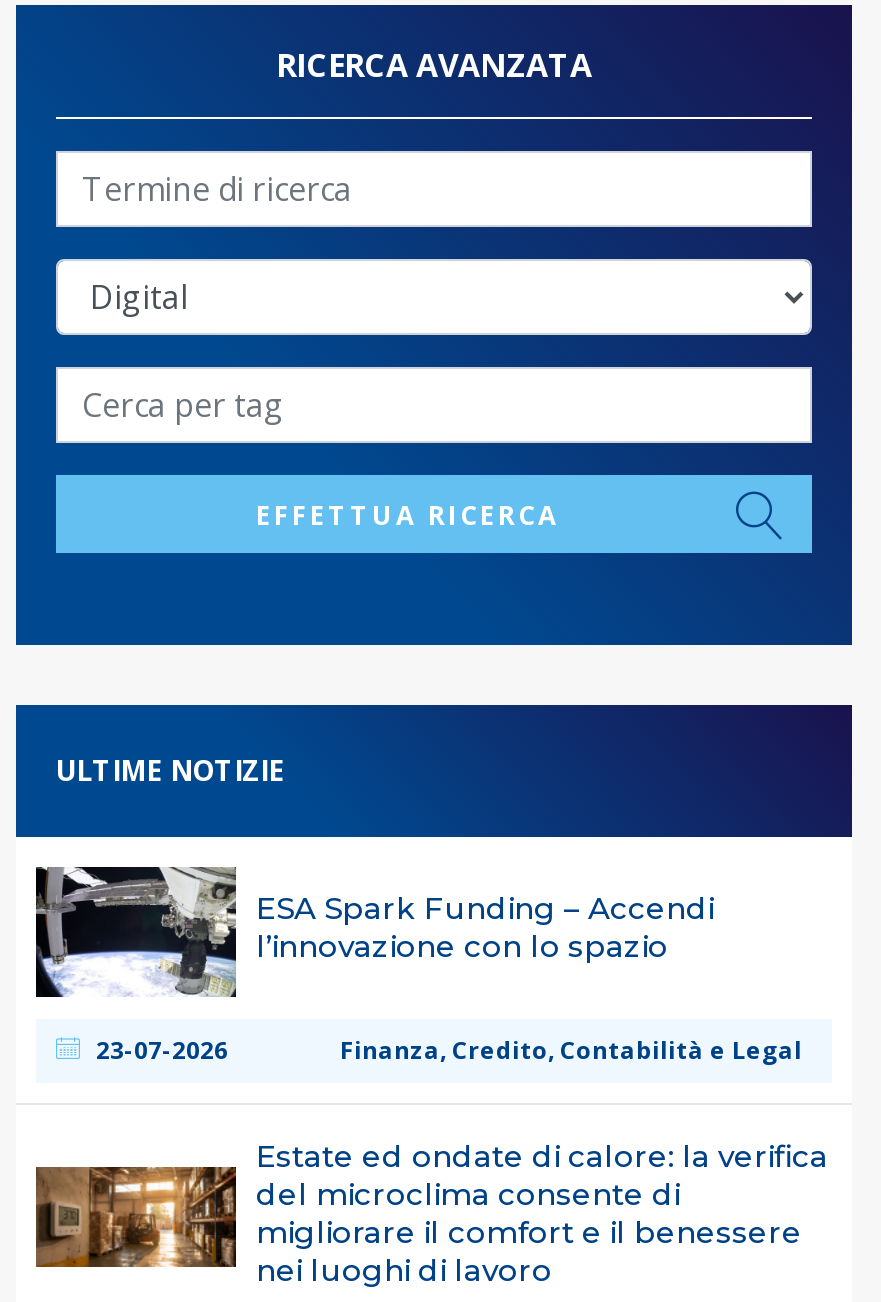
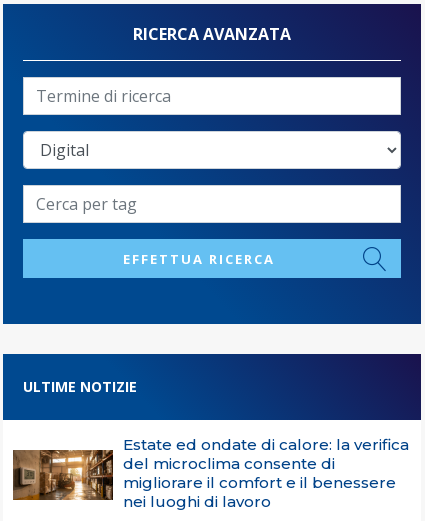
- [image]
- ESA Spark Funding – Accendi
- l’innovazione con lo spazio
- 23-07-2026
- Finanza, Credito, Contabilità e Legal
